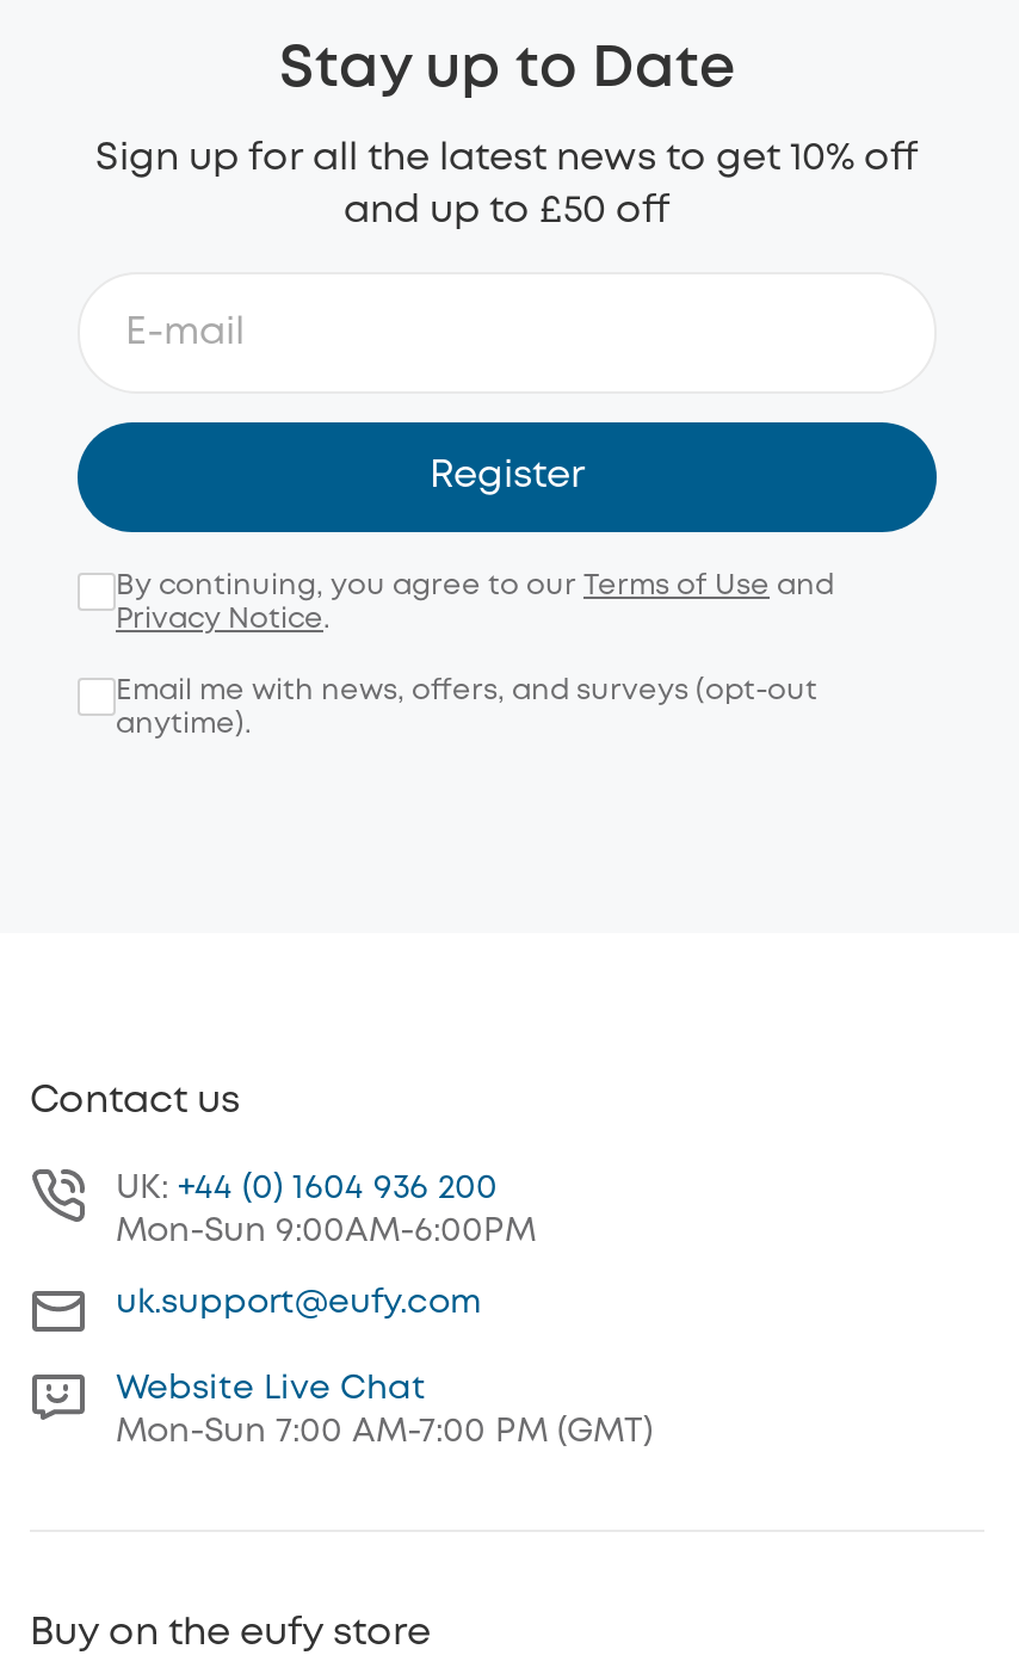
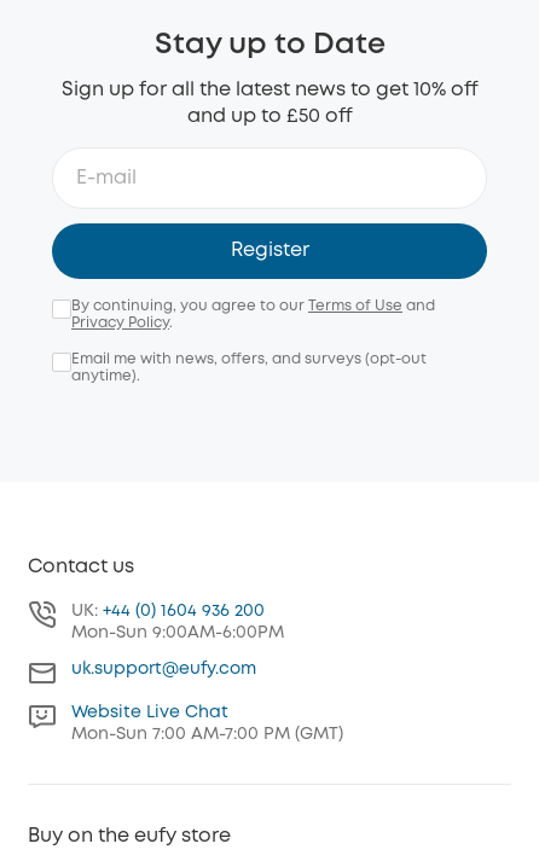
- Privacy Notice.
+ Privacy Policy.
